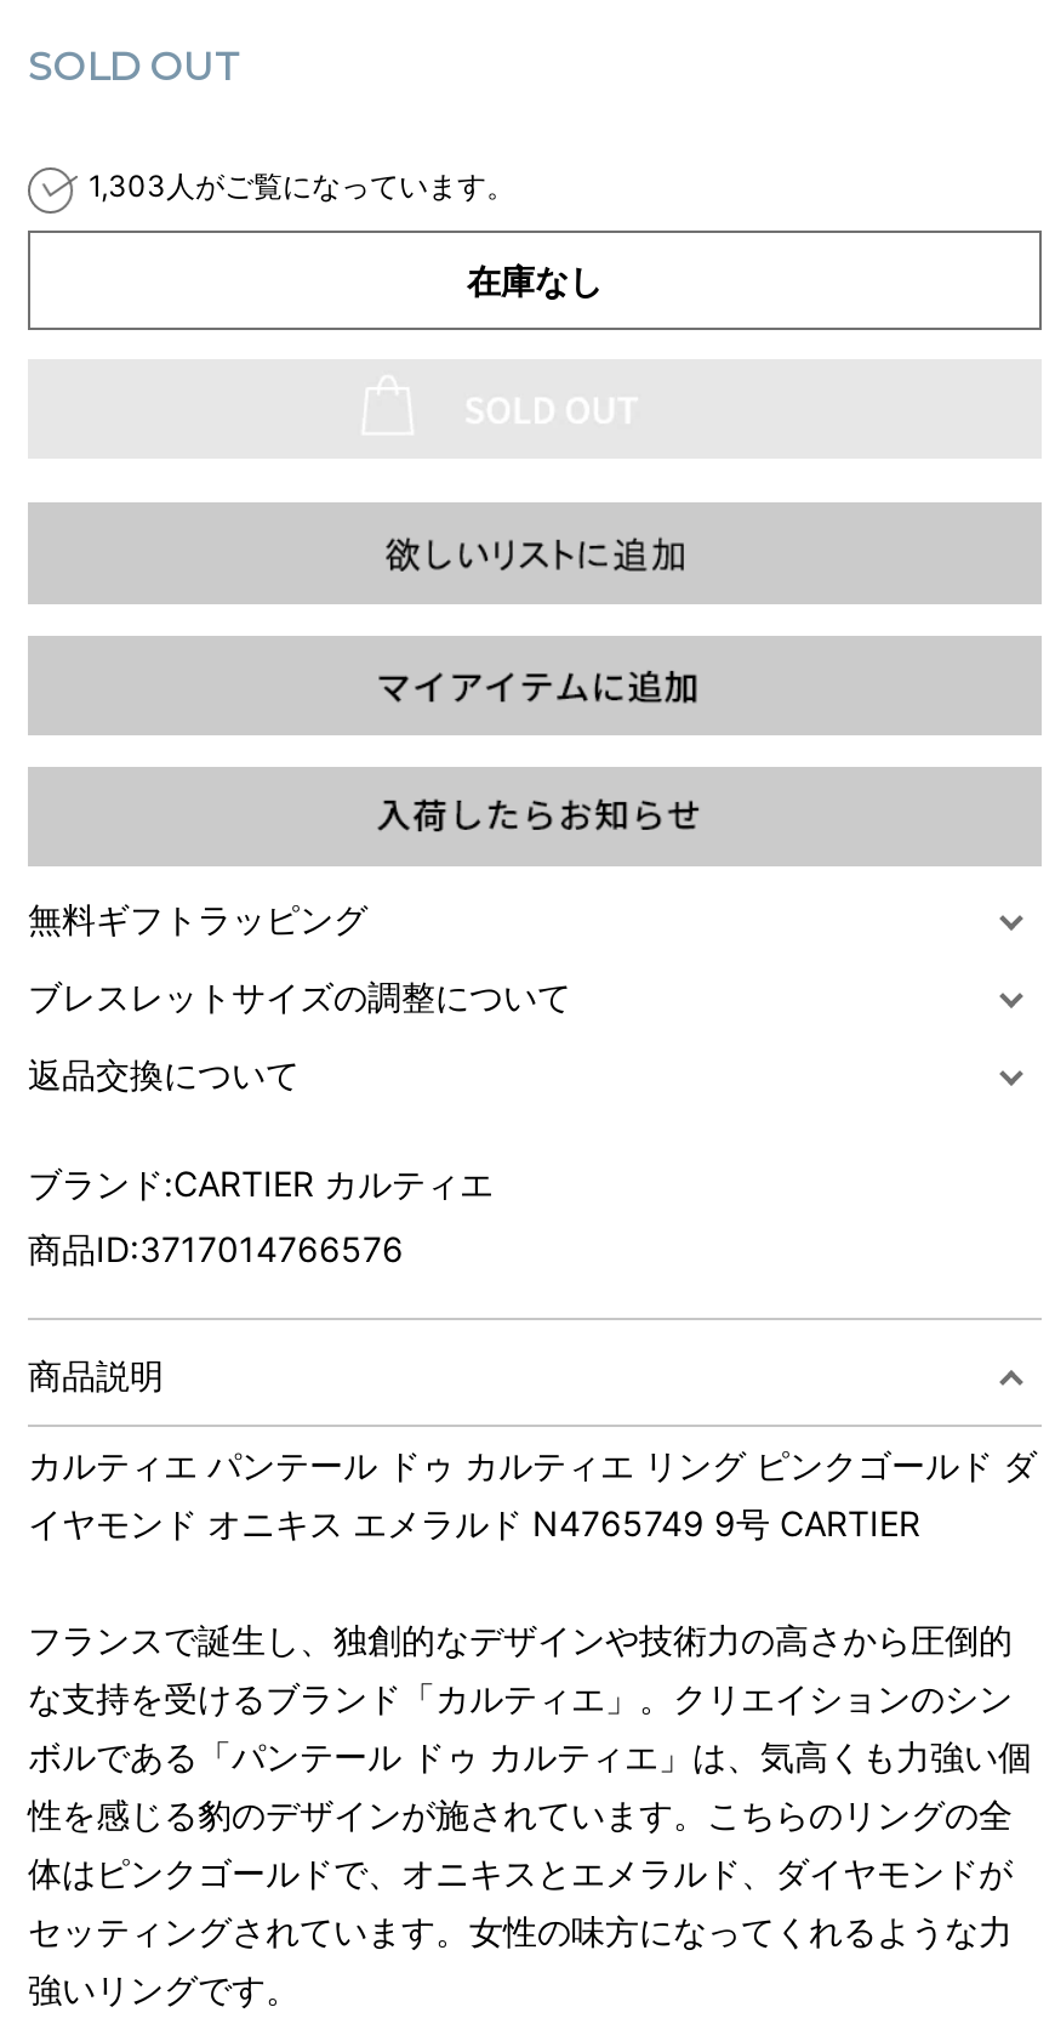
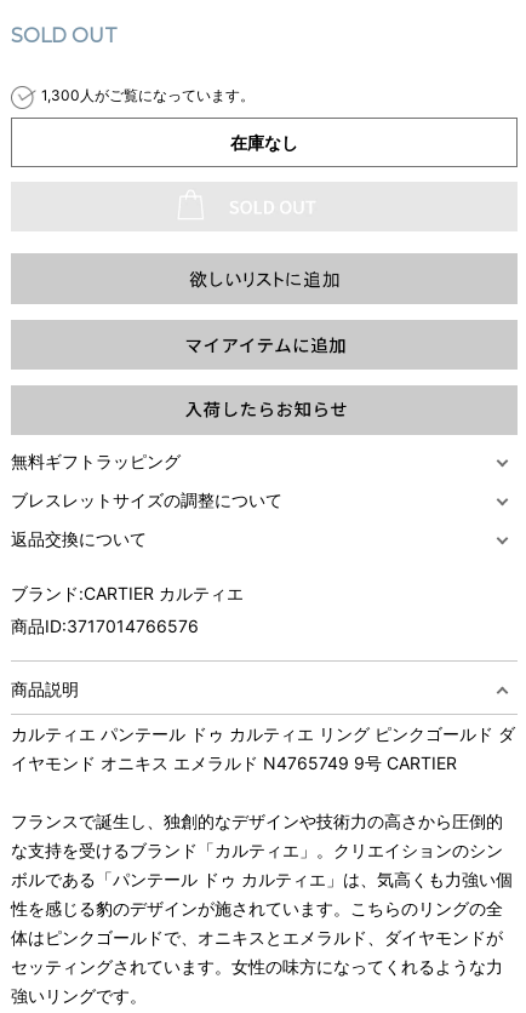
- 1,303人がご覧になっています。
+ 1,300人がご覧になっています。
